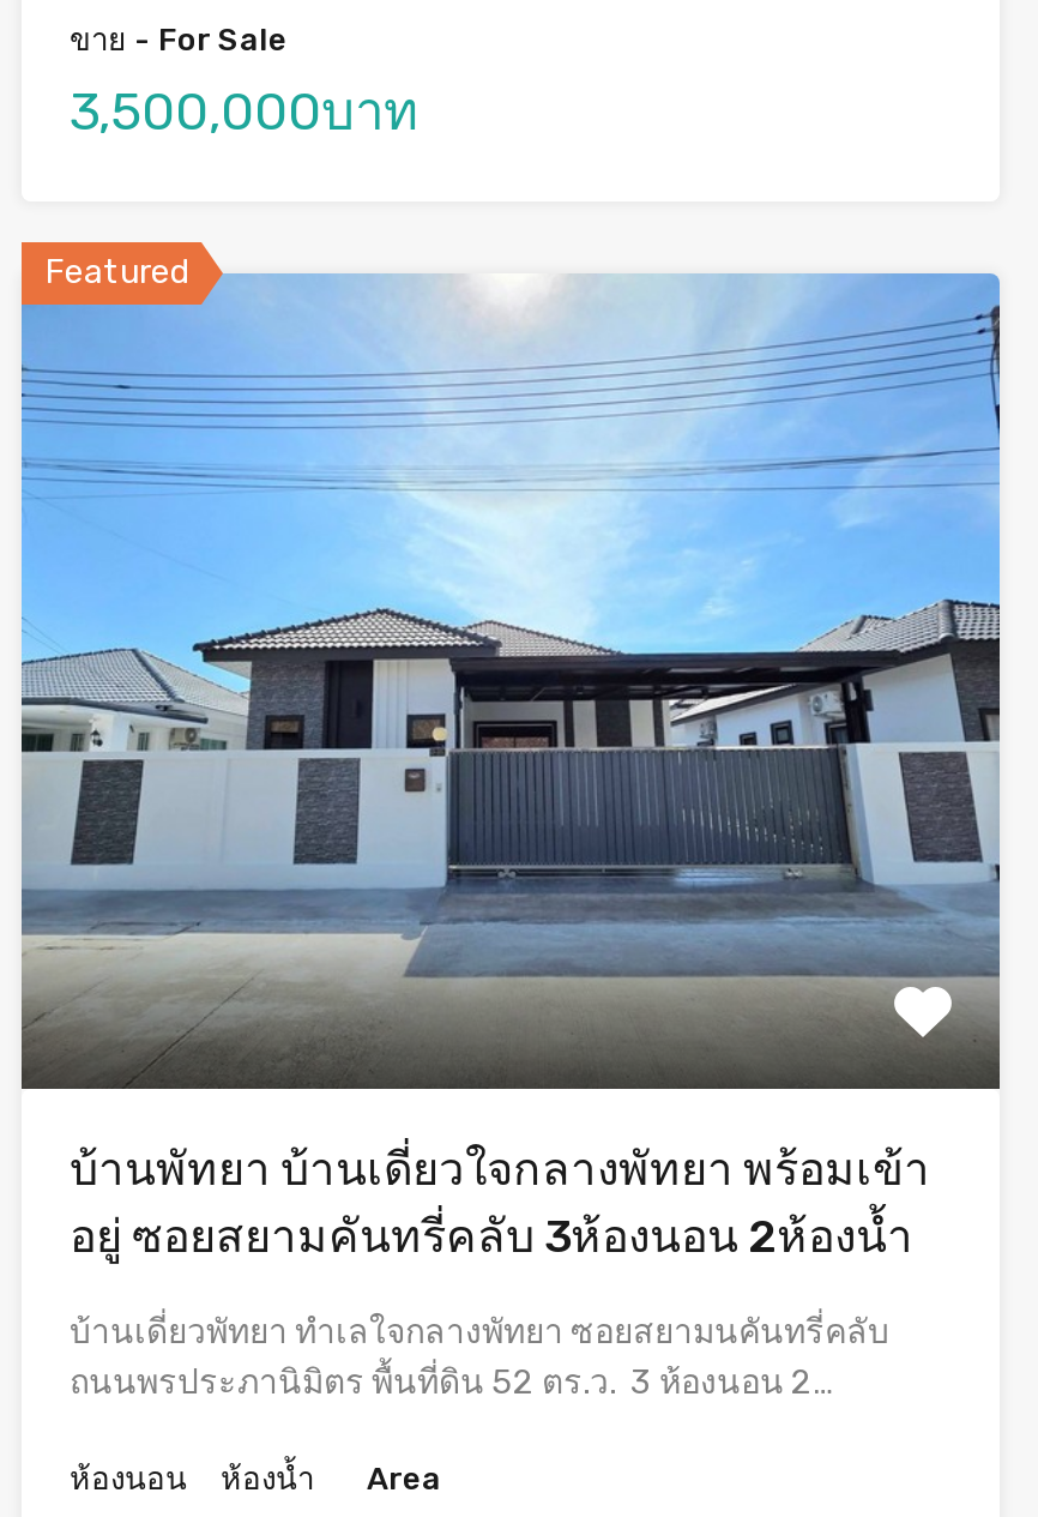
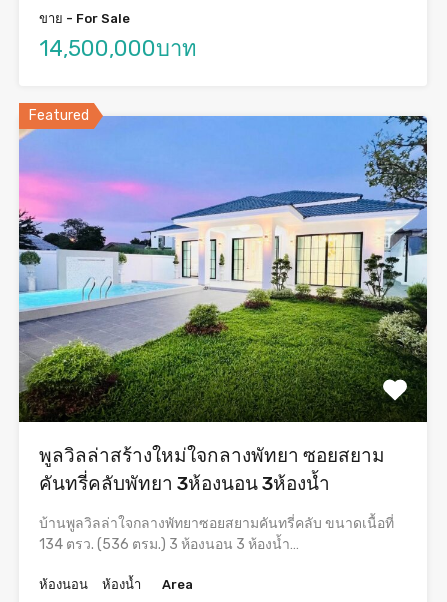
- 3,500,000บาท
+ 14,500,000บาท

- [image]
- บ้านพัทยา บ้านเดี่ยวใจกลางพัทยา พร้อมเข้า
- อยู่ ซอยสยามคันทรี่คลับ 3ห้องนอน 2ห้องน้ำ
+ [image]
+ พูลวิลล่าสร้างใหม่ใจกลางพัทยา ซอยสยาม
+ คันทรี่คลับพัทยา 3ห้องนอน 3ห้องน้ำ

- บ้านเดี่ยวพัทยา ทำเลใจกลางพัทยา ซอยสยามนคันทรี่คลับ
- ถนนพรประภานิมิตร พื้นที่ดิน 52 ตร.ว. 3 ห้องนอน 2…
+ บ้านพูลวิลล่าใจกลางพัทยาซอยสยามคันทรี่คลับ ขนาดเนื้อที่
+ 134 ตรว. (536 ตรม.) 3 ห้องนอน 3 ห้องน้ำ…
